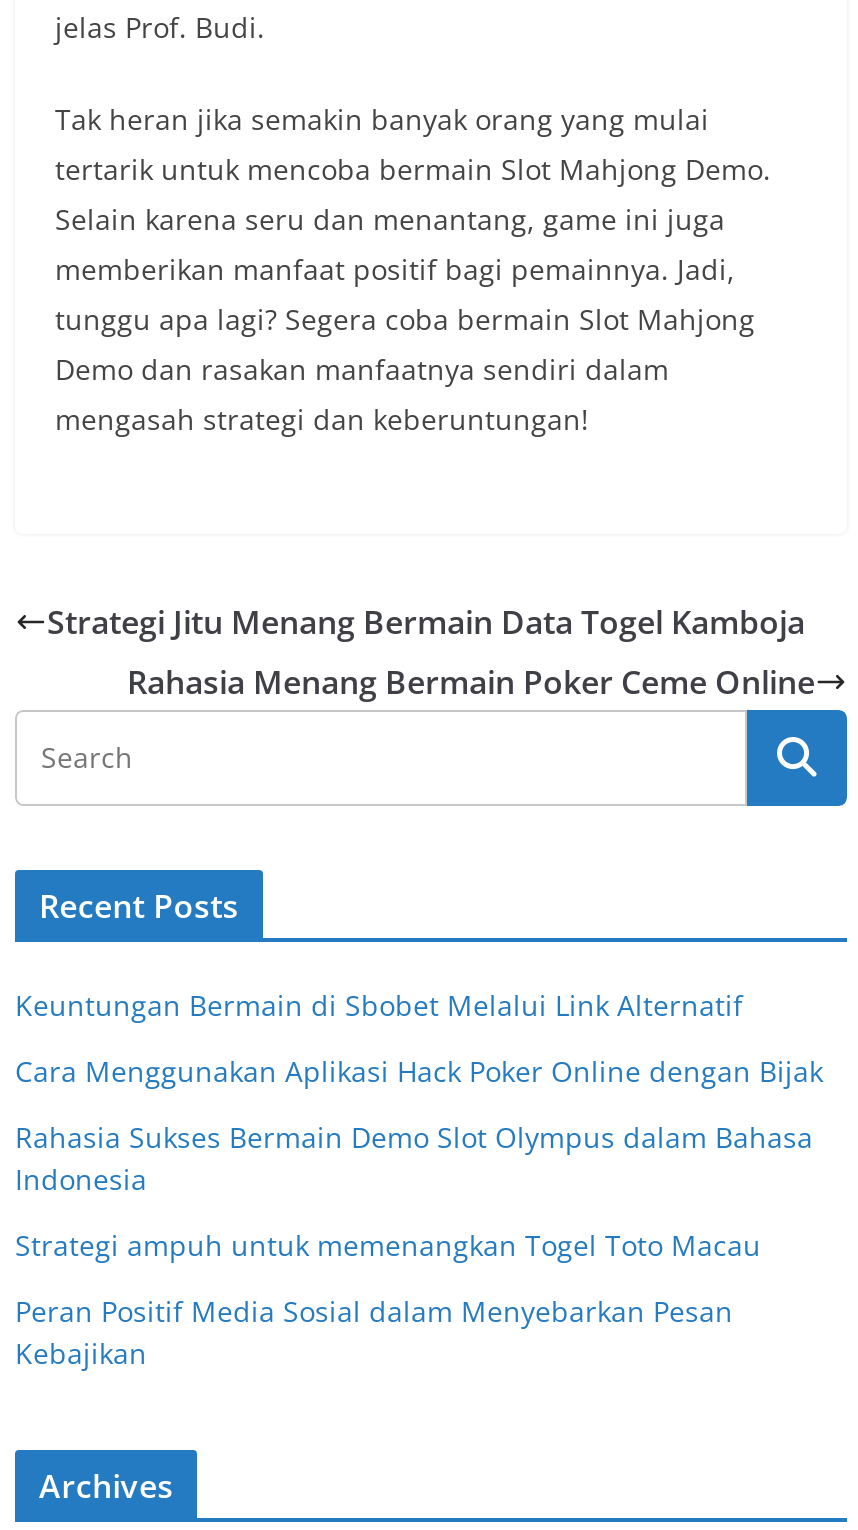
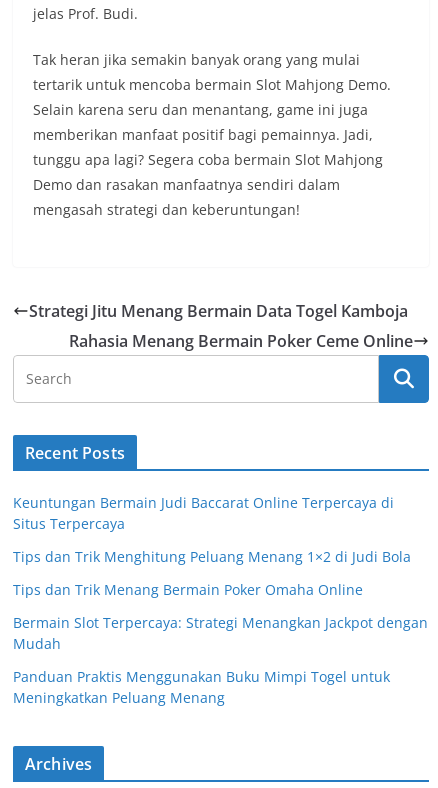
- Keuntungan Bermain di Sbobet Melalui Link Alternatif
+ Keuntungan Bermain Judi Baccarat Online Terpercaya di
+ Situs Terpercaya

- Cara Menggunakan Aplikasi Hack Poker Online dengan Bijak
+ Tips dan Trik Menghitung Peluang Menang 1×2 di Judi Bola

- Rahasia Sukses Bermain Demo Slot Olympus dalam Bahasa
- Indonesia
+ Tips dan Trik Menang Bermain Poker Omaha Online

- Strategi ampuh untuk memenangkan Togel Toto Macau
+ Bermain Slot Terpercaya: Strategi Menangkan Jackpot dengan
+ Mudah

- Peran Positif Media Sosial dalam Menyebarkan Pesan
- Kebajikan
+ Panduan Praktis Menggunakan Buku Mimpi Togel untuk
+ Meningkatkan Peluang Menang
